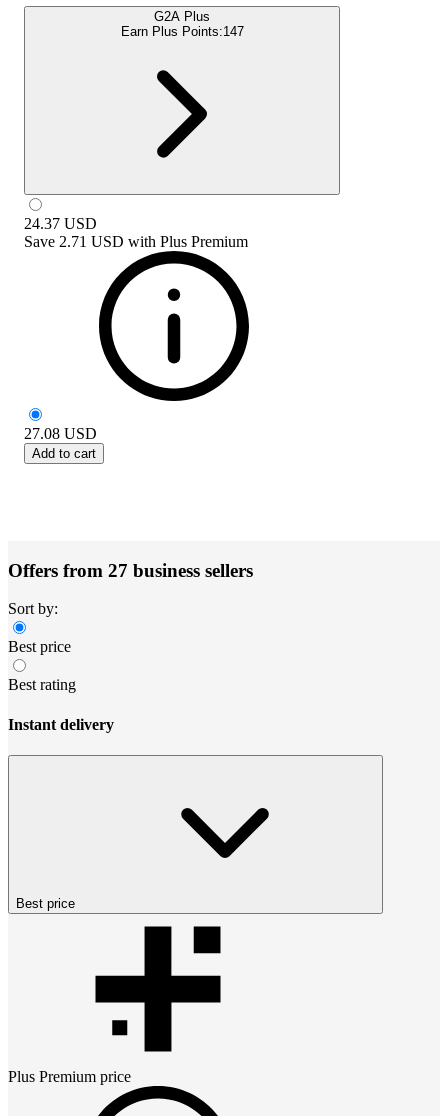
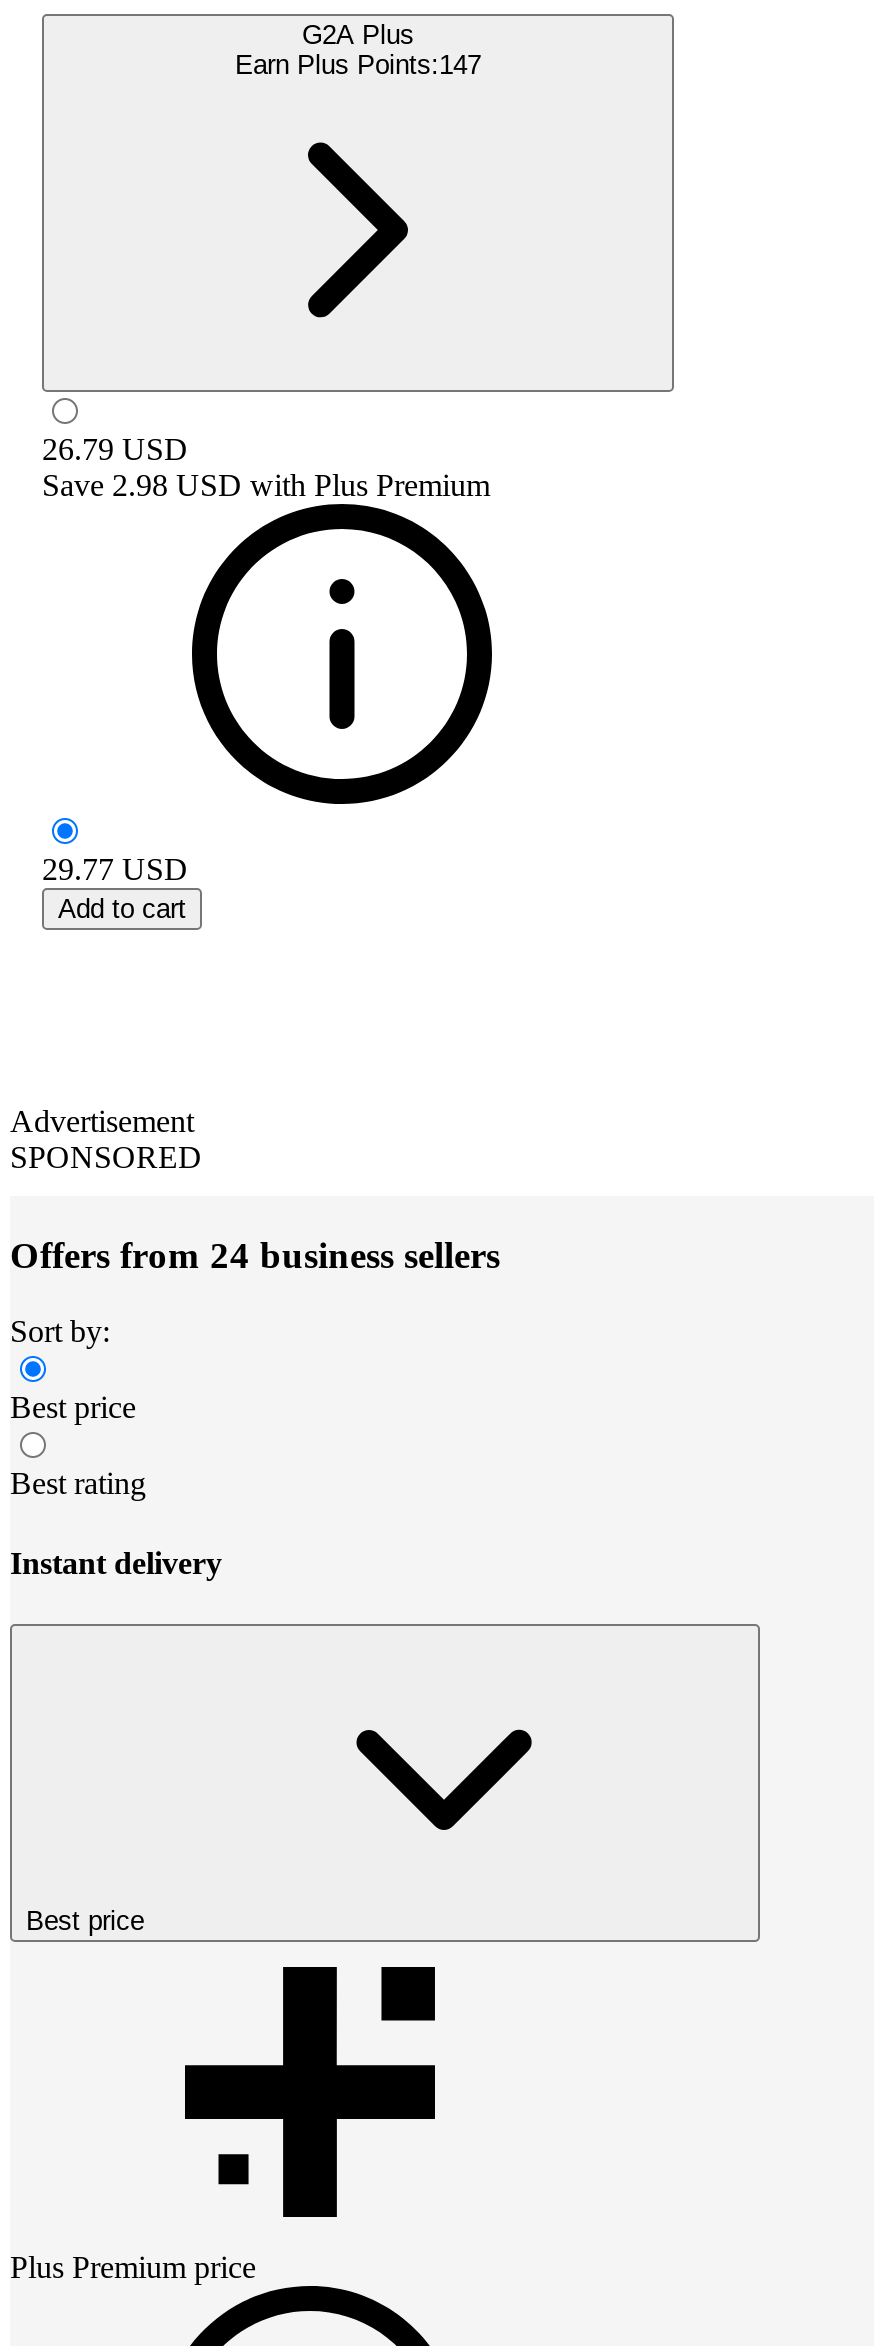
- 24.37 USD
+ 26.79 USD

- Save 2.71 USD with Plus Premium
+ Save 2.98 USD with Plus Premium

- 27.08 USD
+ 29.77 USD

- Offers from 27 business sellers
+ Advertisement
+ SPONSORED
+ Offers from 24 business sellers
